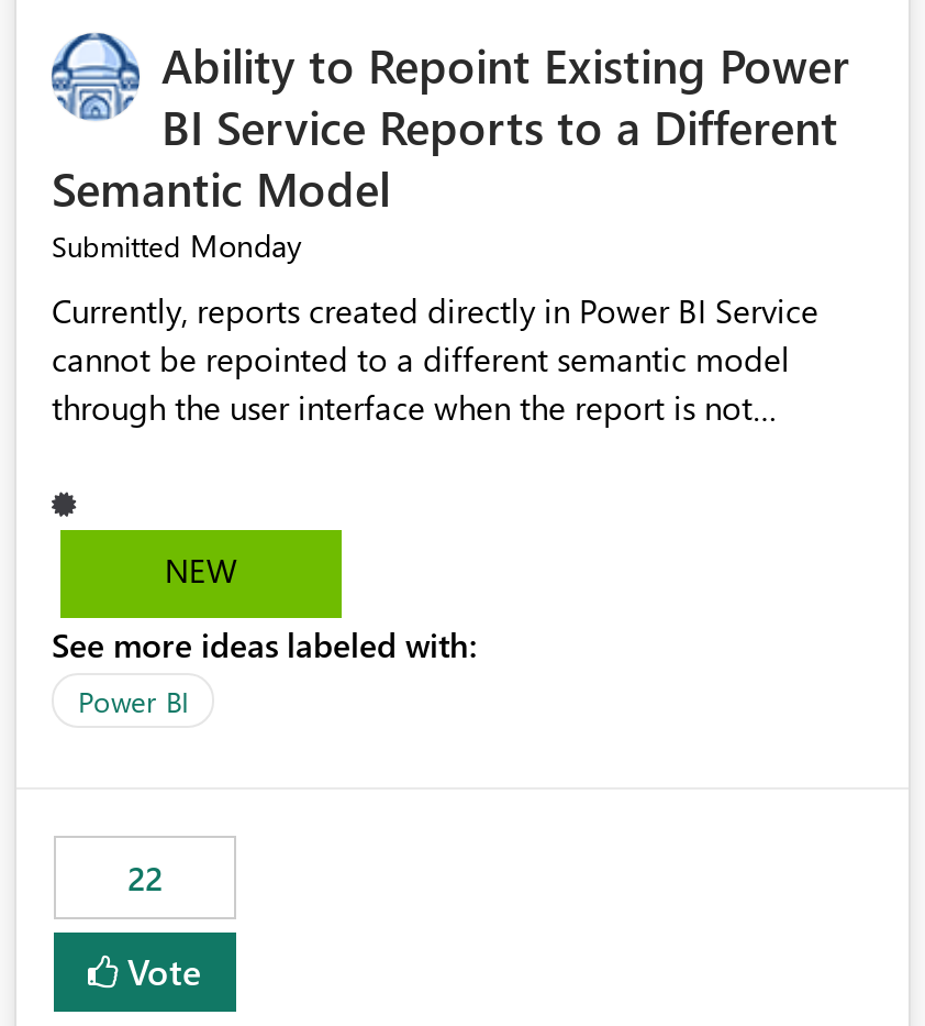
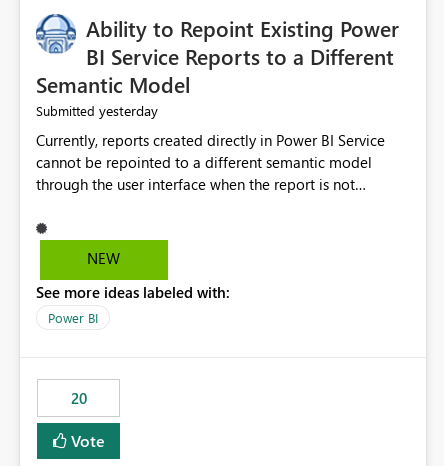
- Submitted Monday
+ Submitted yesterday

- 22
+ 20
